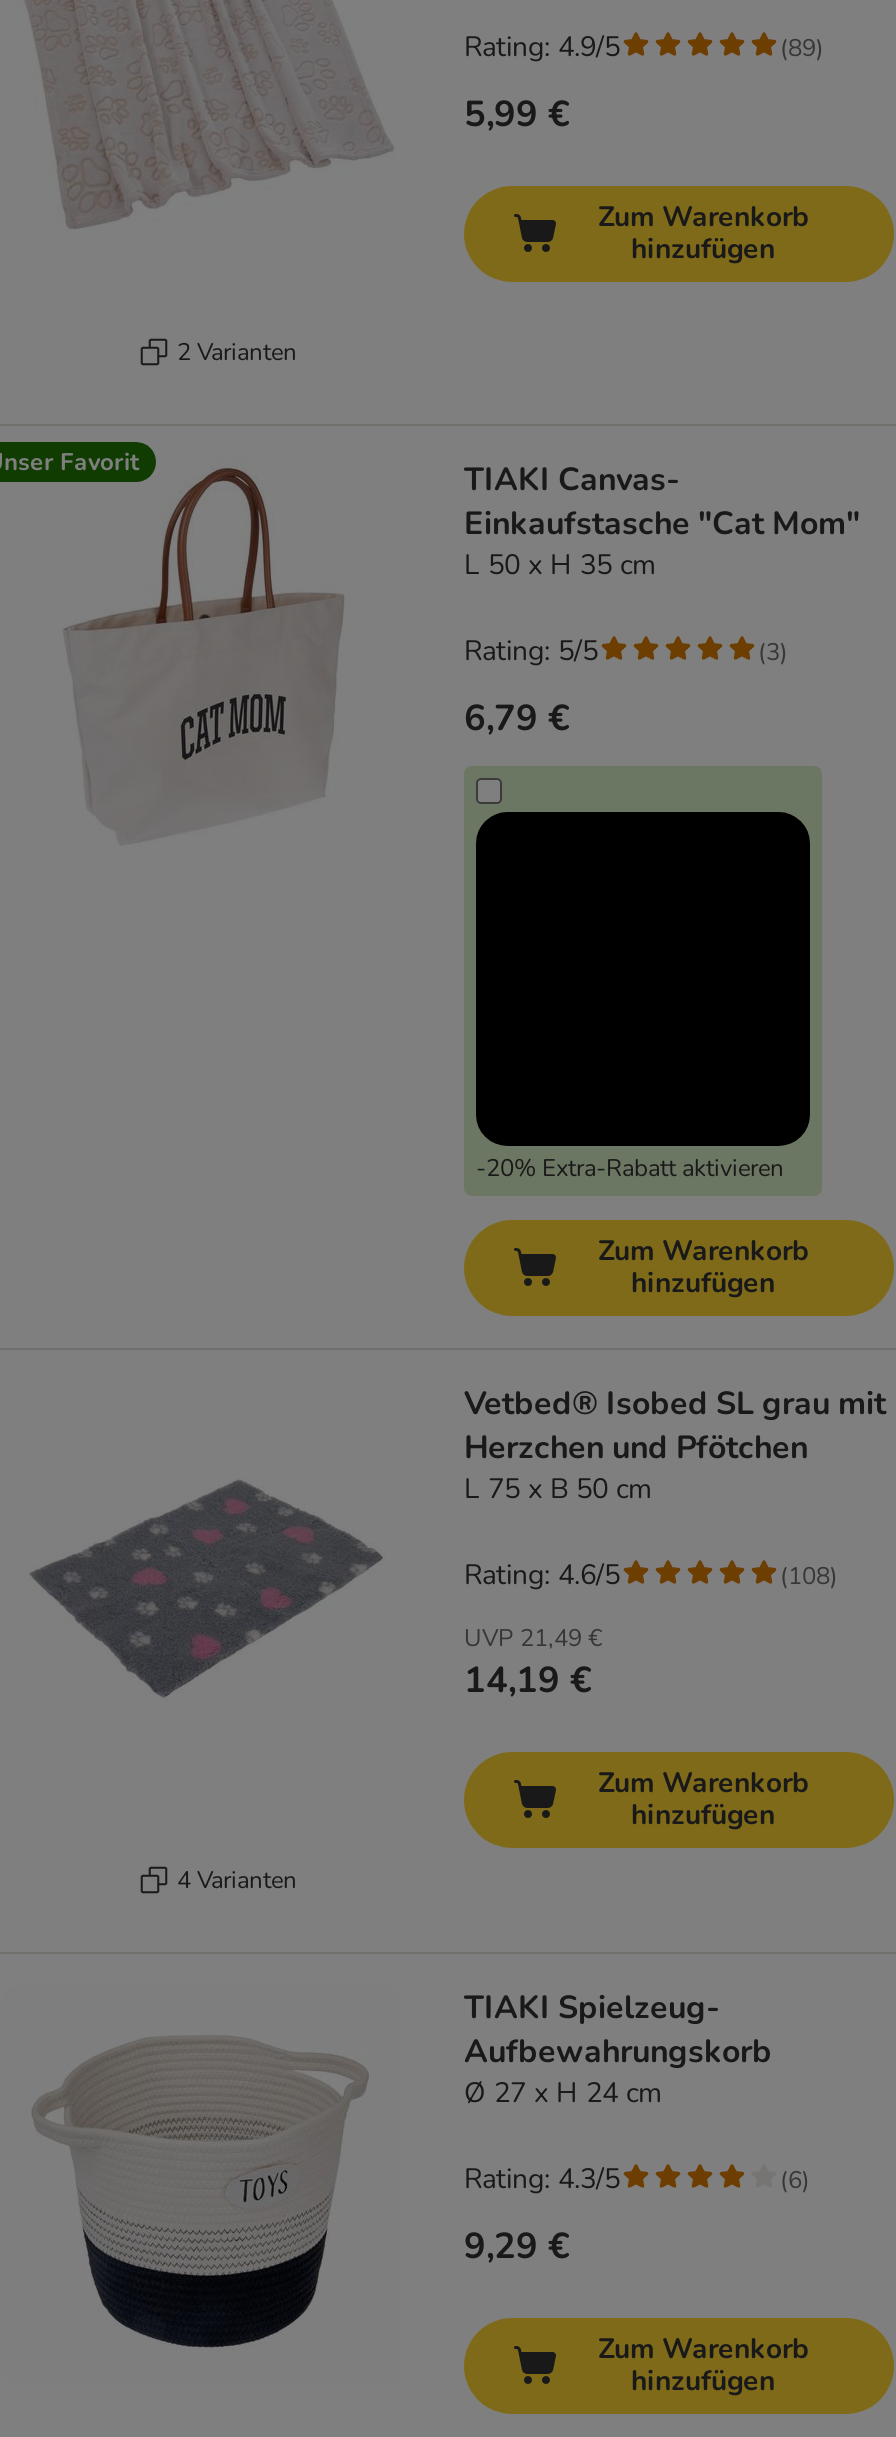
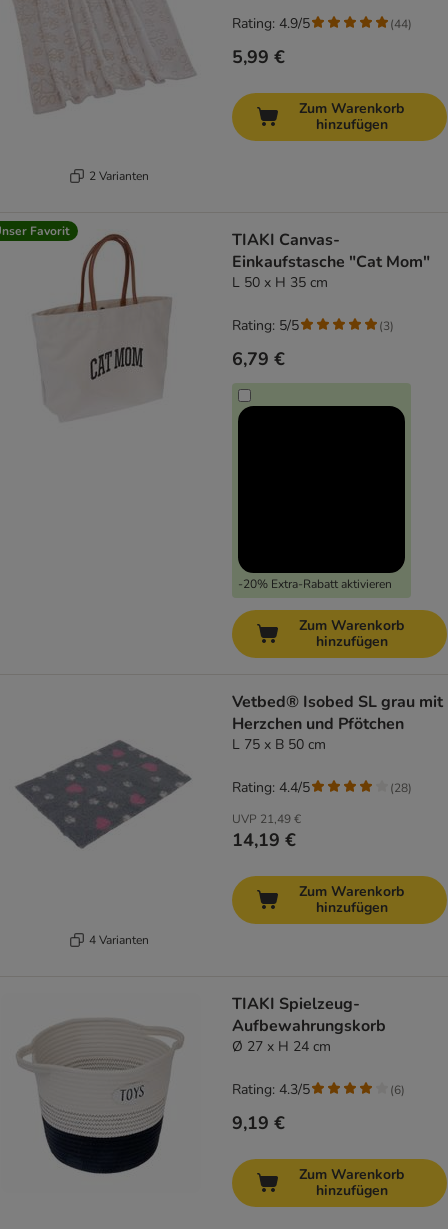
- (89)
+ (44)

- Rating: 4.6/5
+ Rating: 4.4/5

- (108)
+ (28)

- 9,29 €
+ 9,19 €
